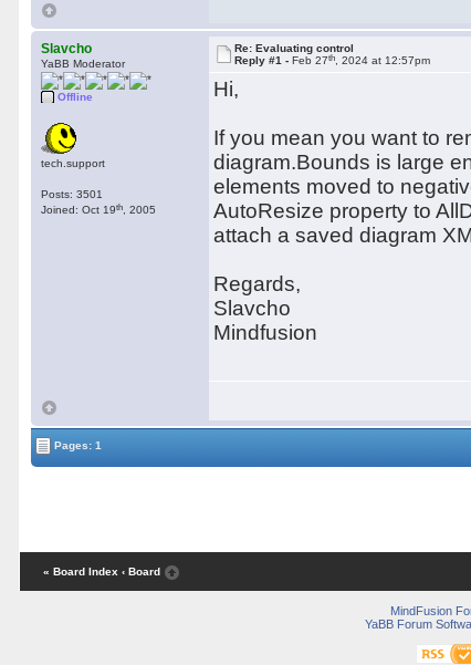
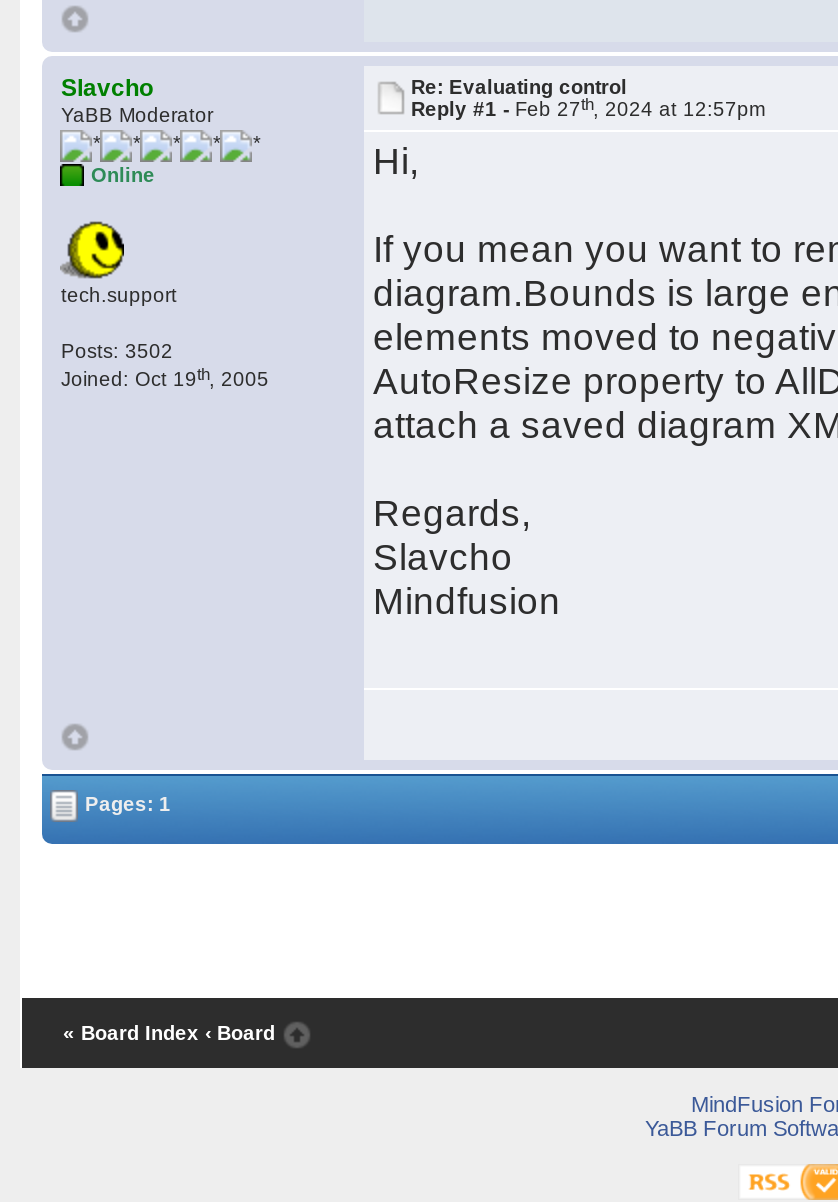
- Offline
+ Online

- Posts: 3501
+ Posts: 3502
